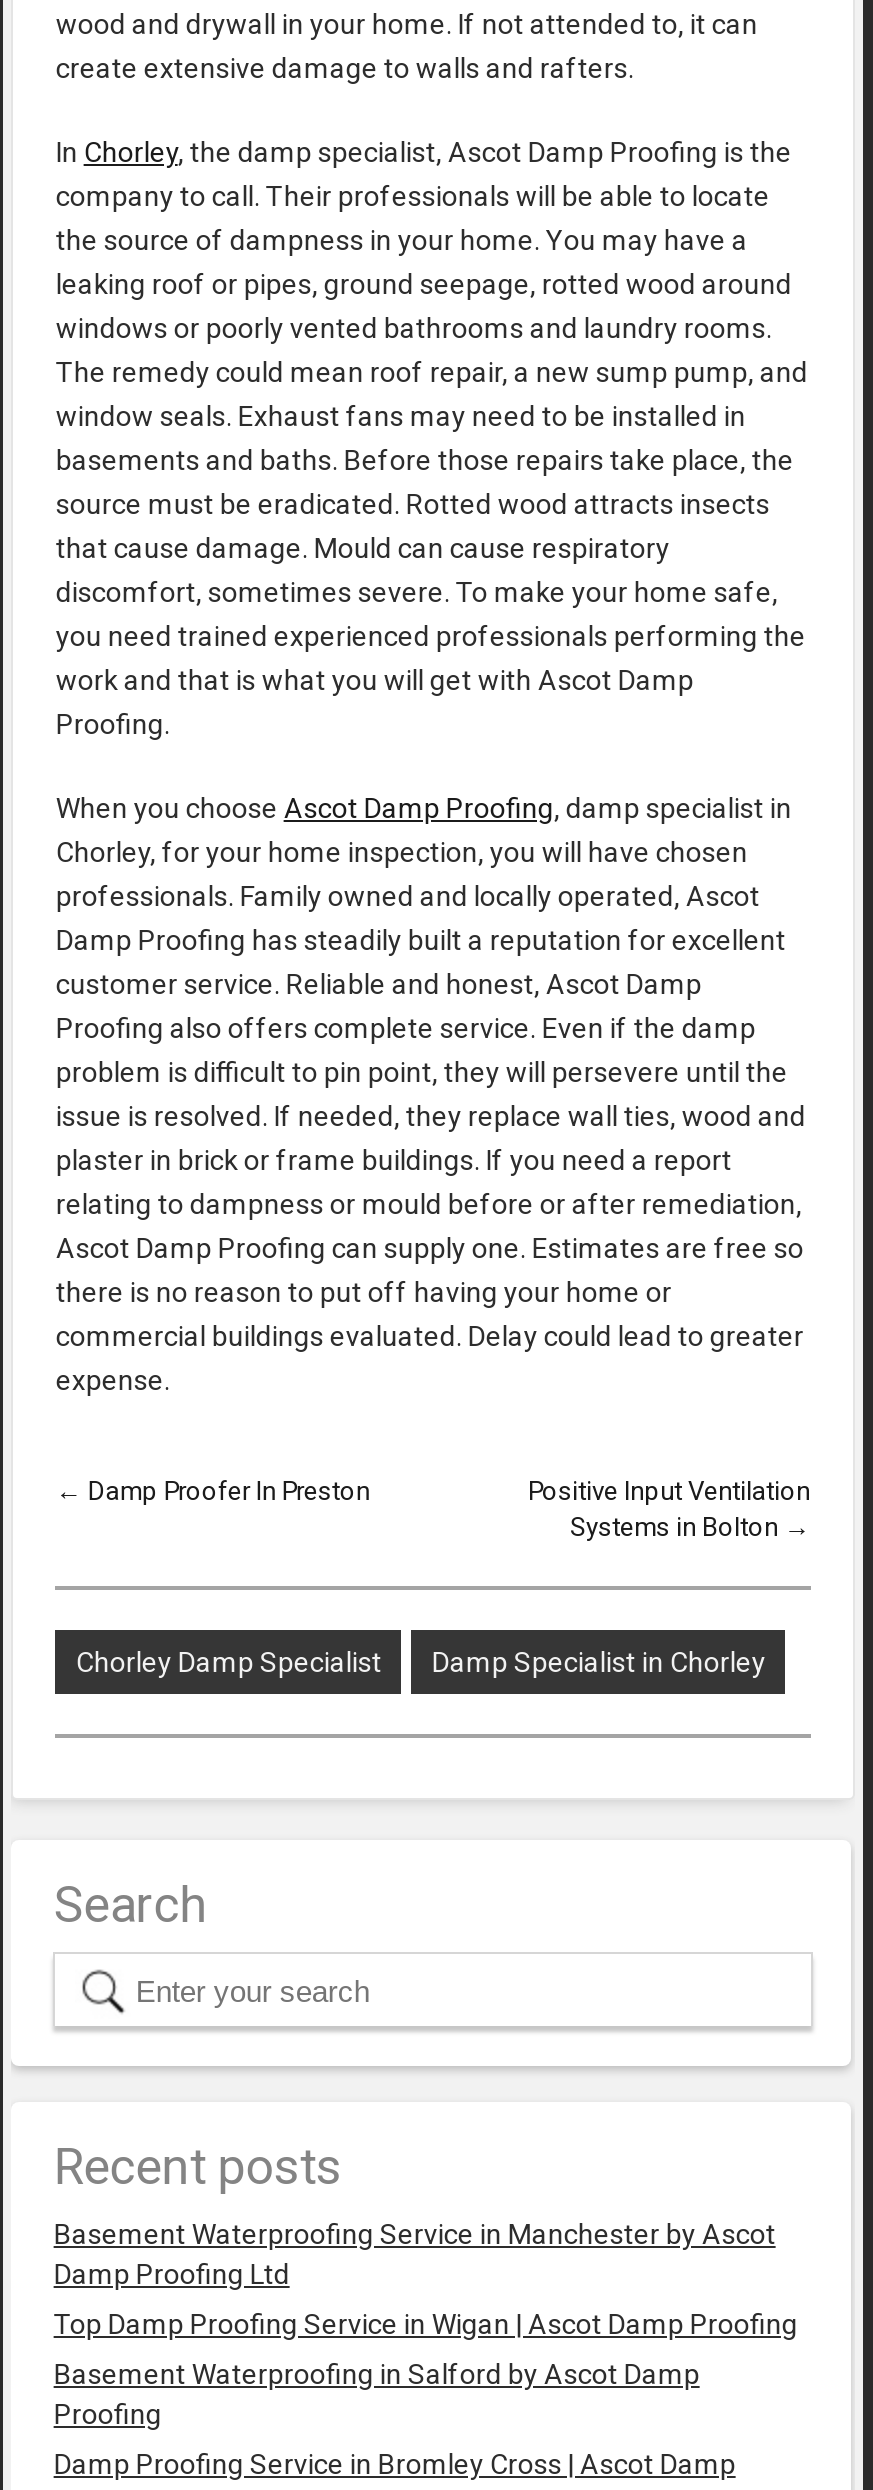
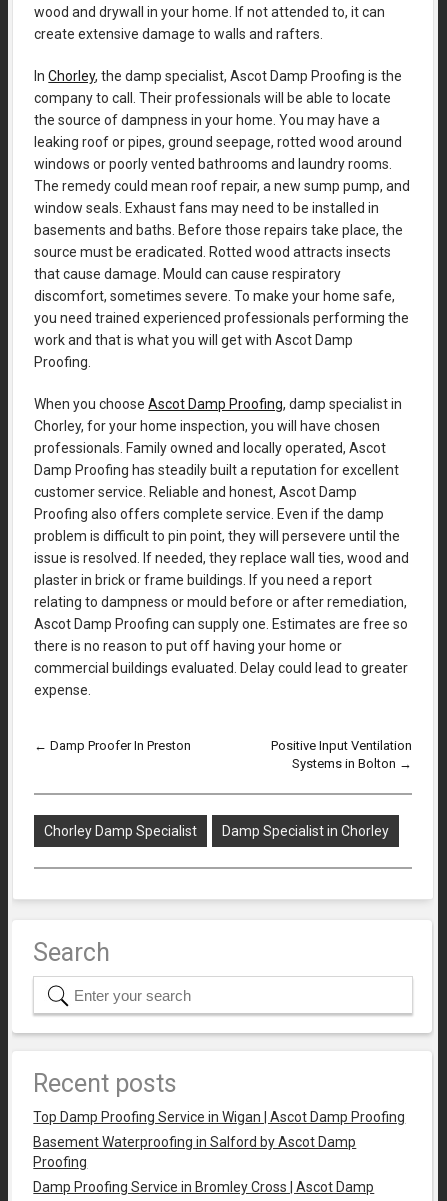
- Basement Waterproofing Service in Manchester by Ascot
- Damp Proofing Ltd
